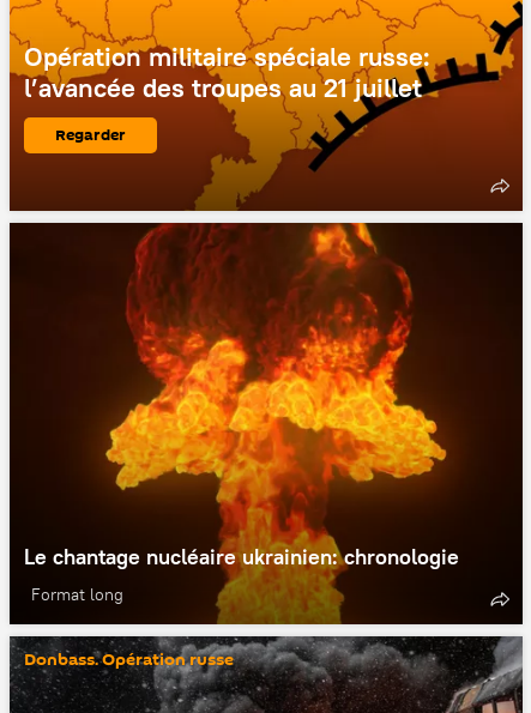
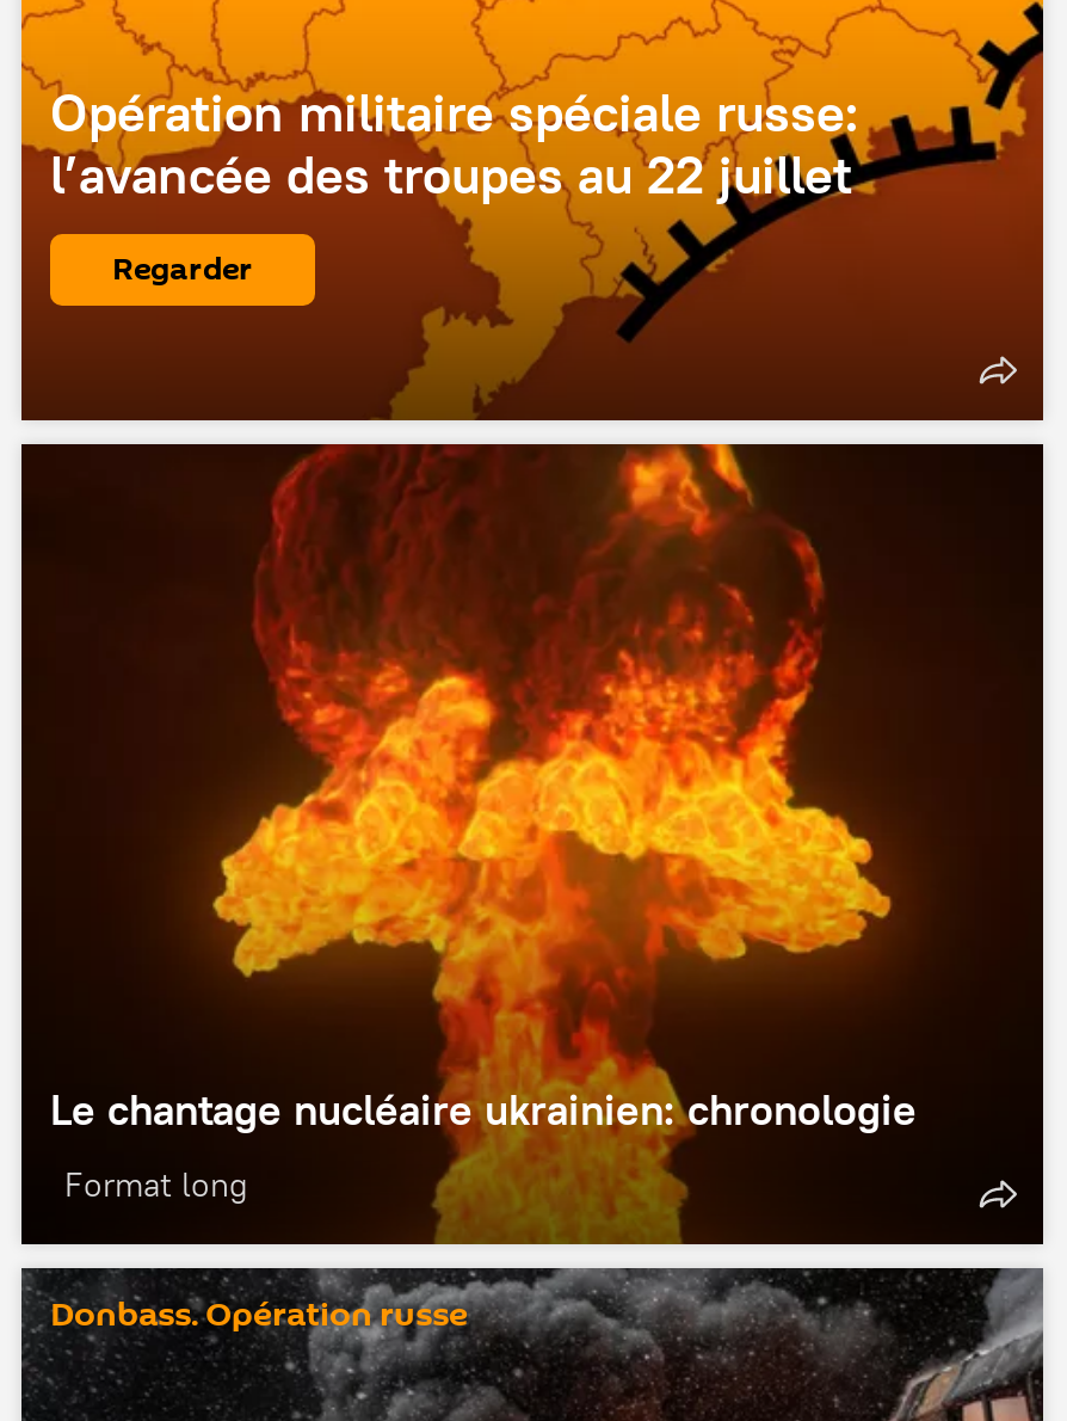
- l’avancée des troupes au 21 juillet
+ l’avancée des troupes au 22 juillet
